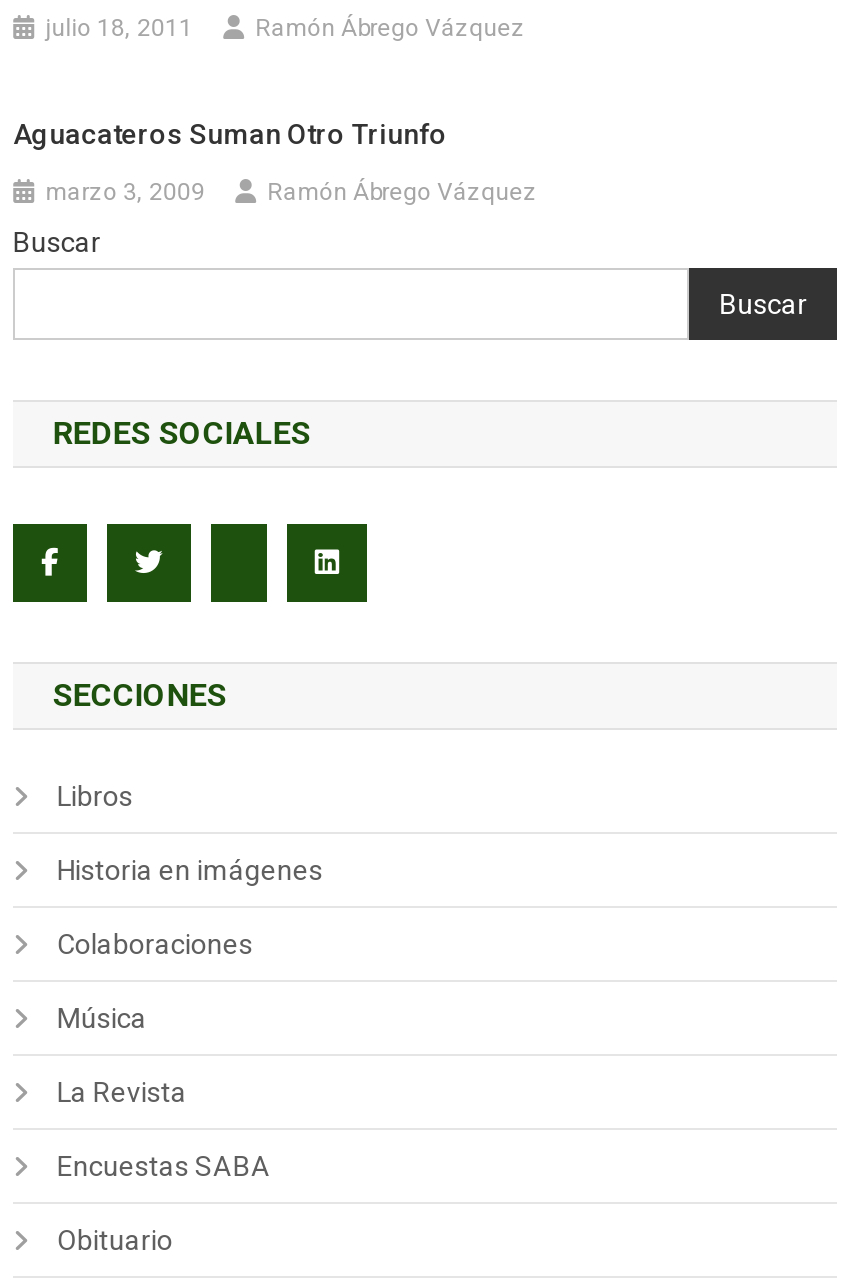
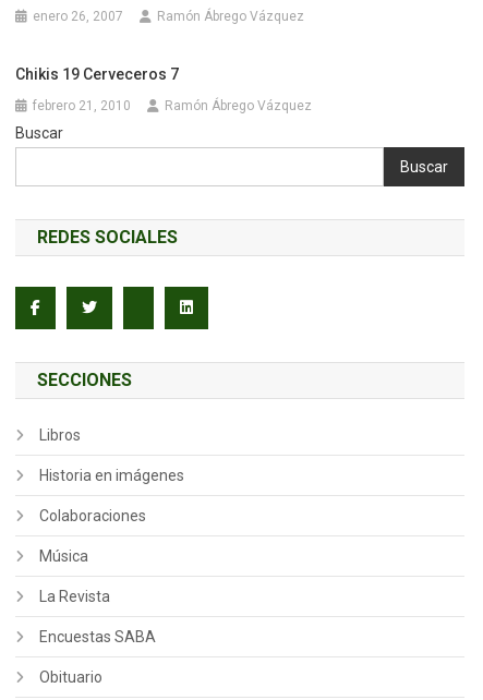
- julio 18, 2011
+ enero 26, 2007

- Aguacateros Suman Otro Triunfo
+ Chikis 19 Cerveceros 7

- marzo 3, 2009
+ febrero 21, 2010
